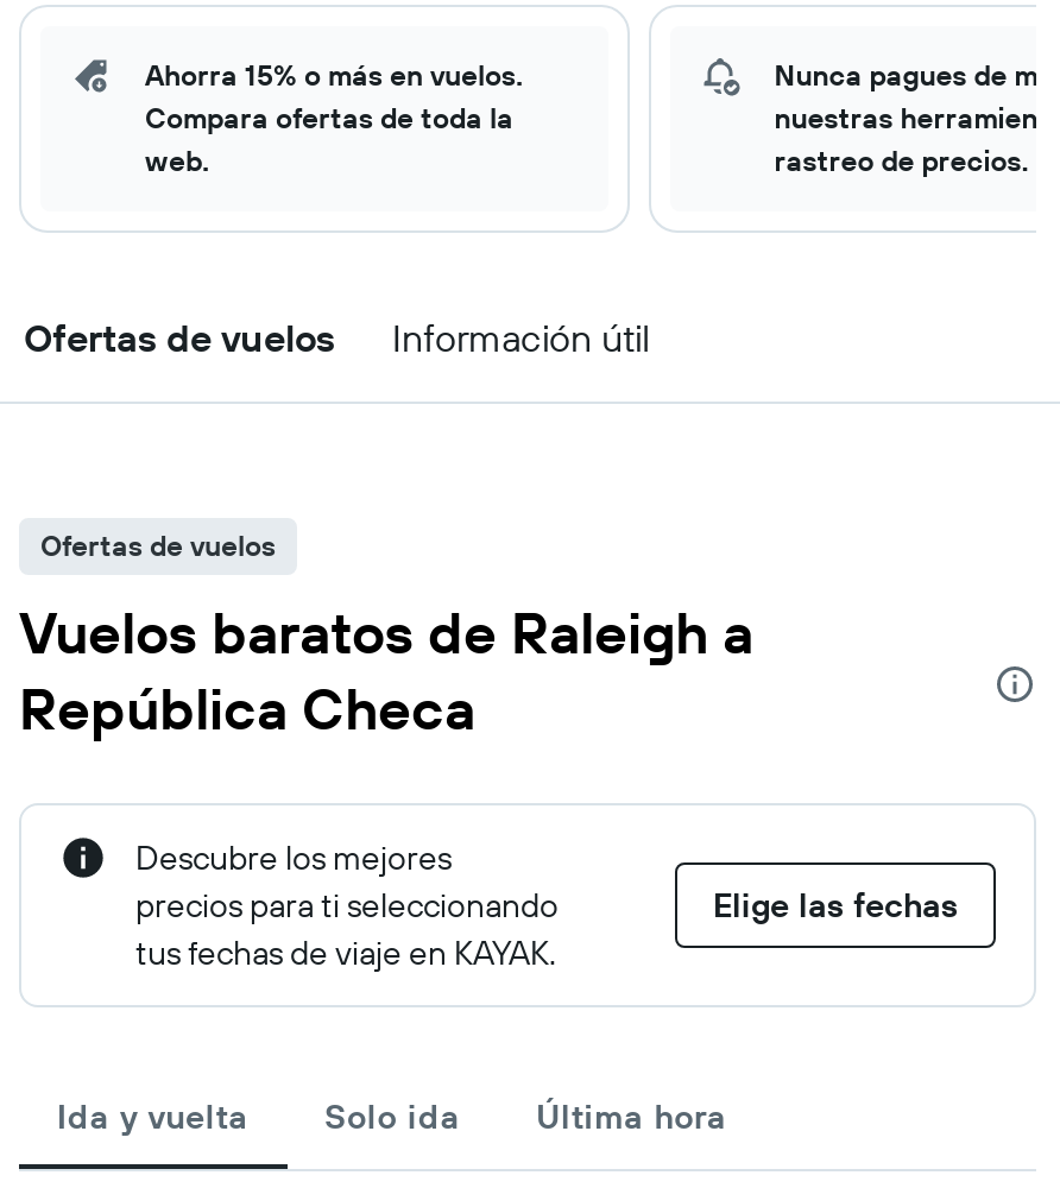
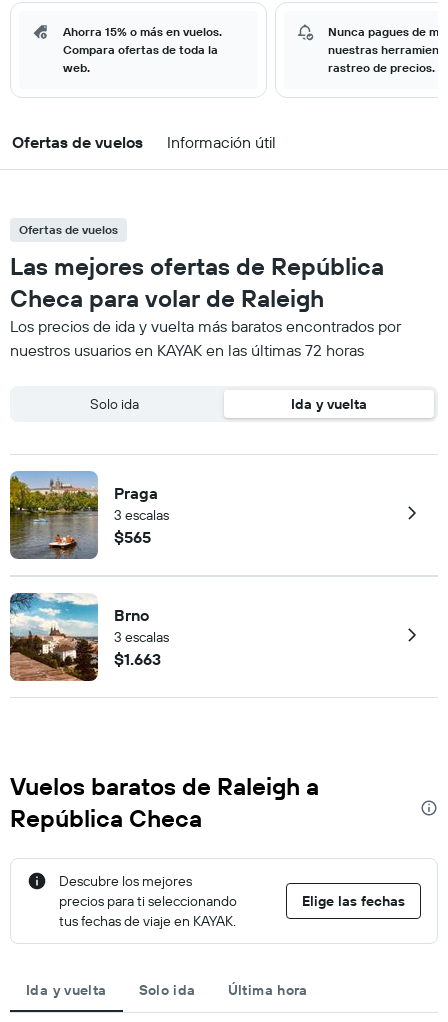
+ [image]
+ Praga
+ 3 escalas
+ $565

+ [image]
+ Brno
+ 3 escalas
+ $1.663

+ Las mejores ofertas de República
+ Checa para volar de Raleigh
+ Los precios de ida y vuelta más baratos encontrados por
+ nuestros usuarios en KAYAK en las últimas 72 horas
+ Solo ida
+ Ida y vuelta
